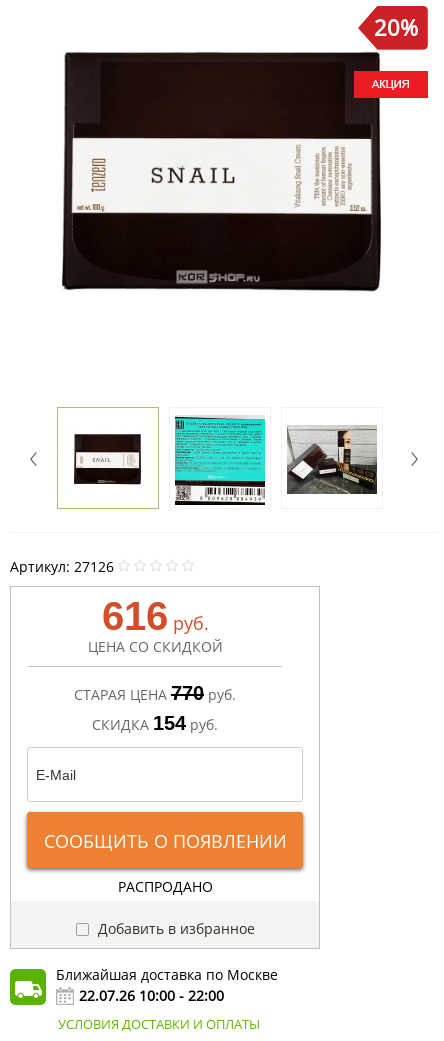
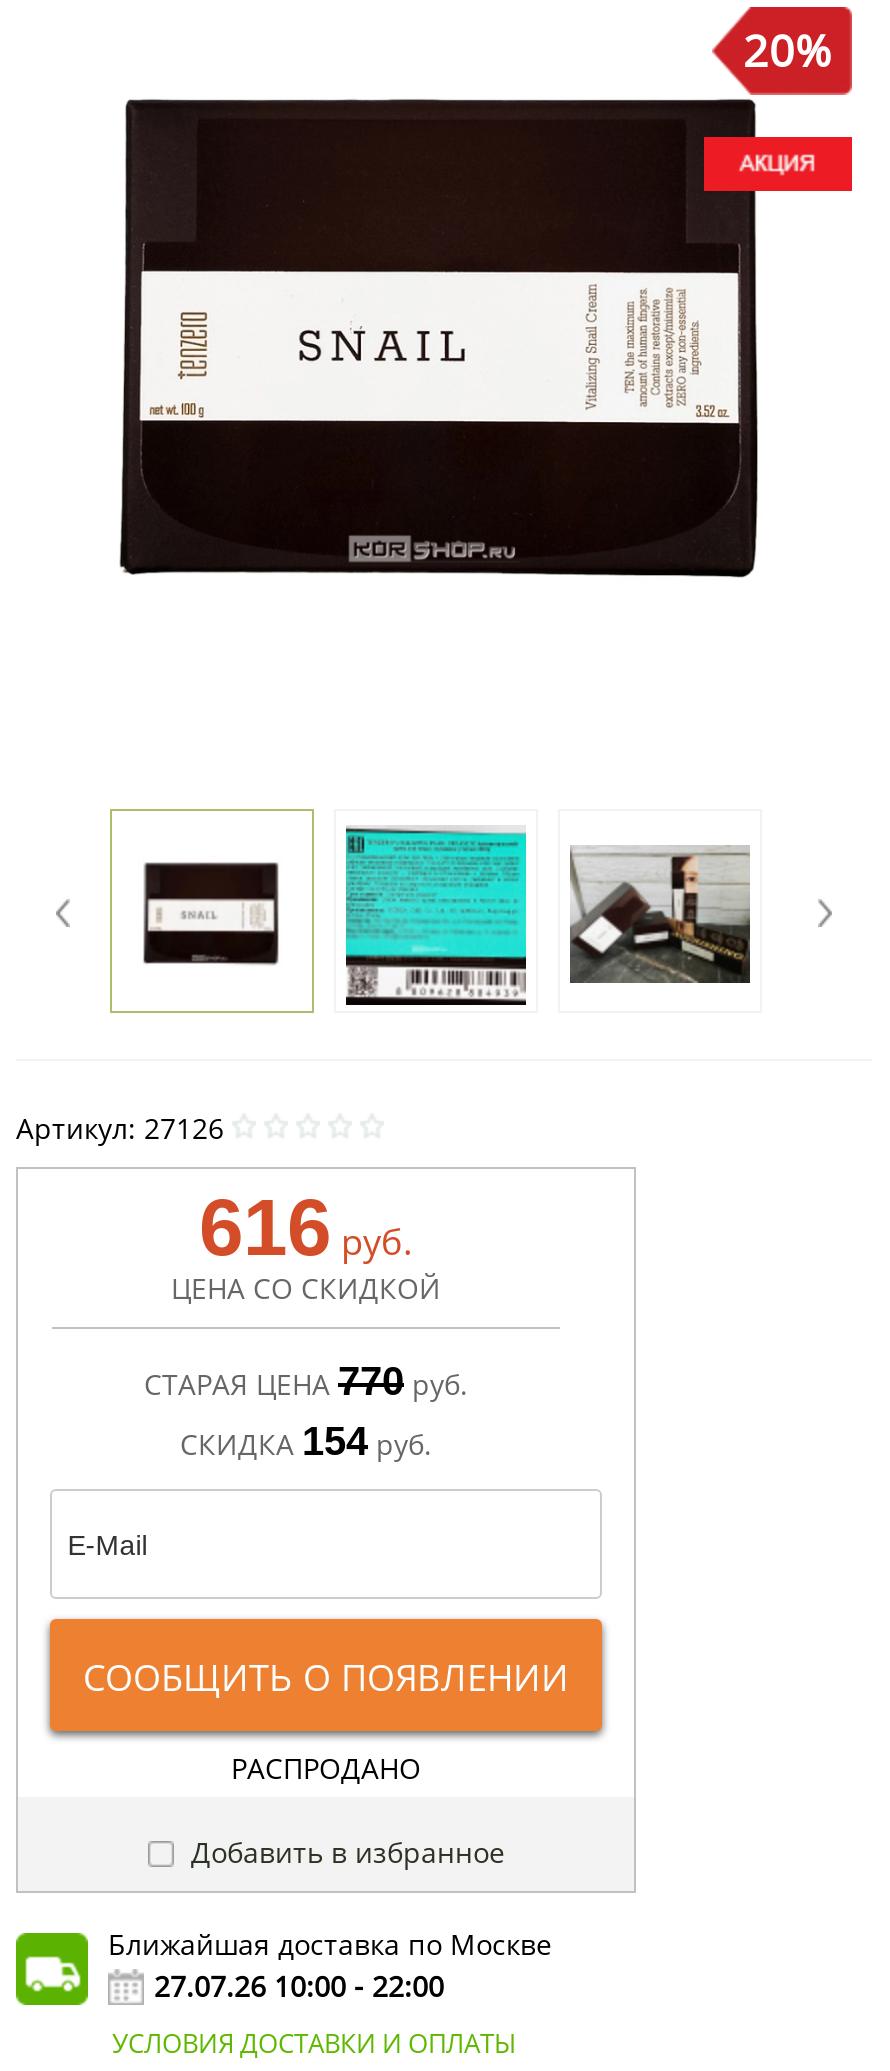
- 22.07.26 10:00 - 22:00
+ 27.07.26 10:00 - 22:00
